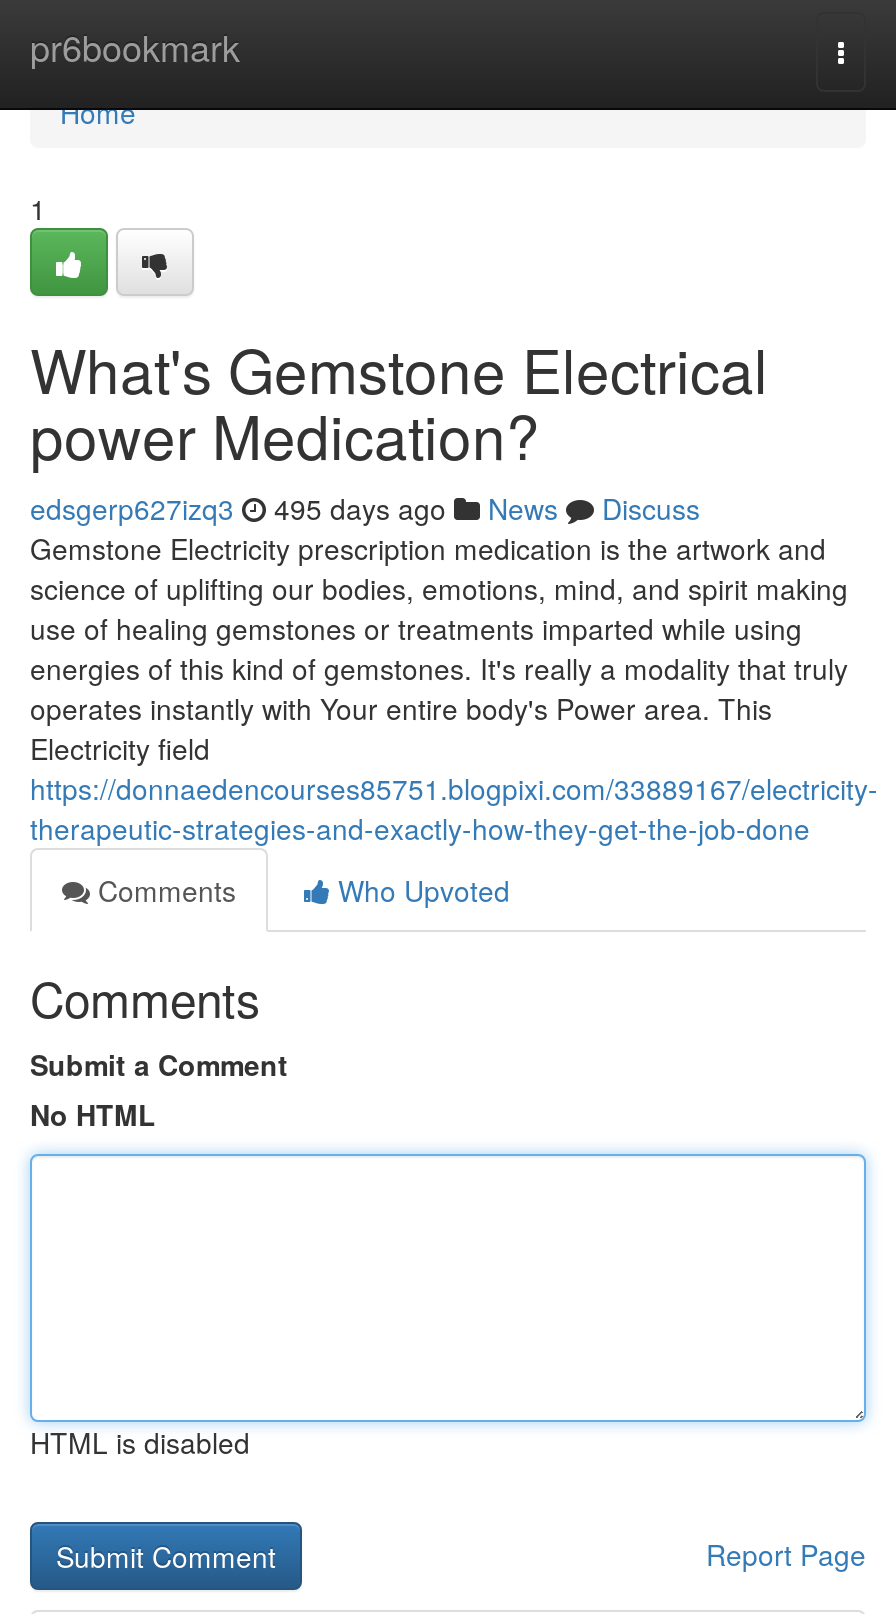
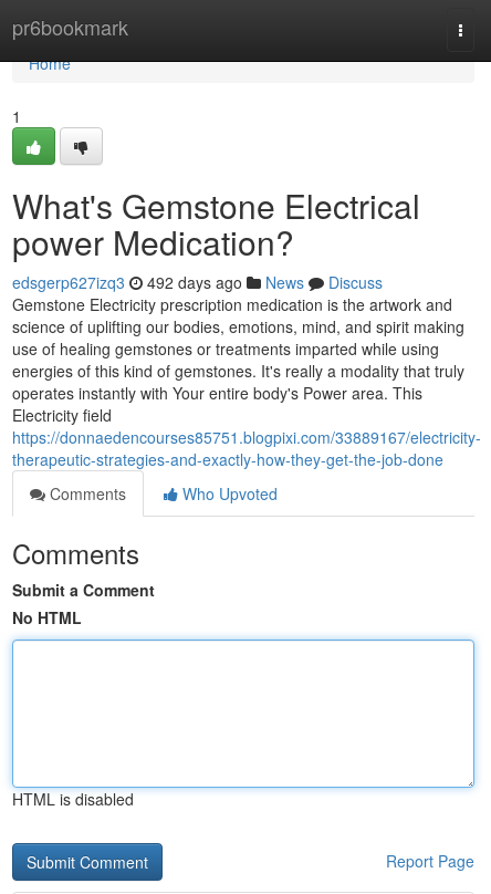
- edsgerp627izq3 495 days ago News Discuss
+ edsgerp627izq3 492 days ago News Discuss
